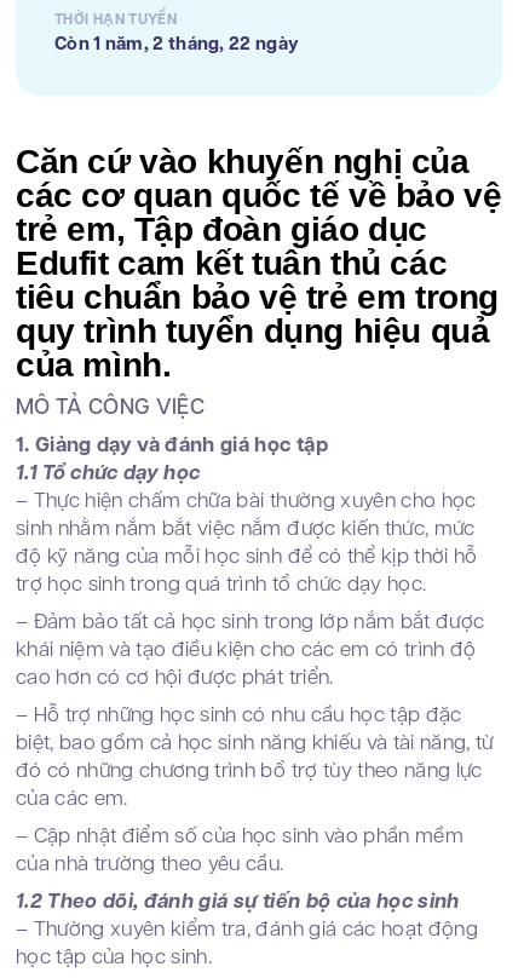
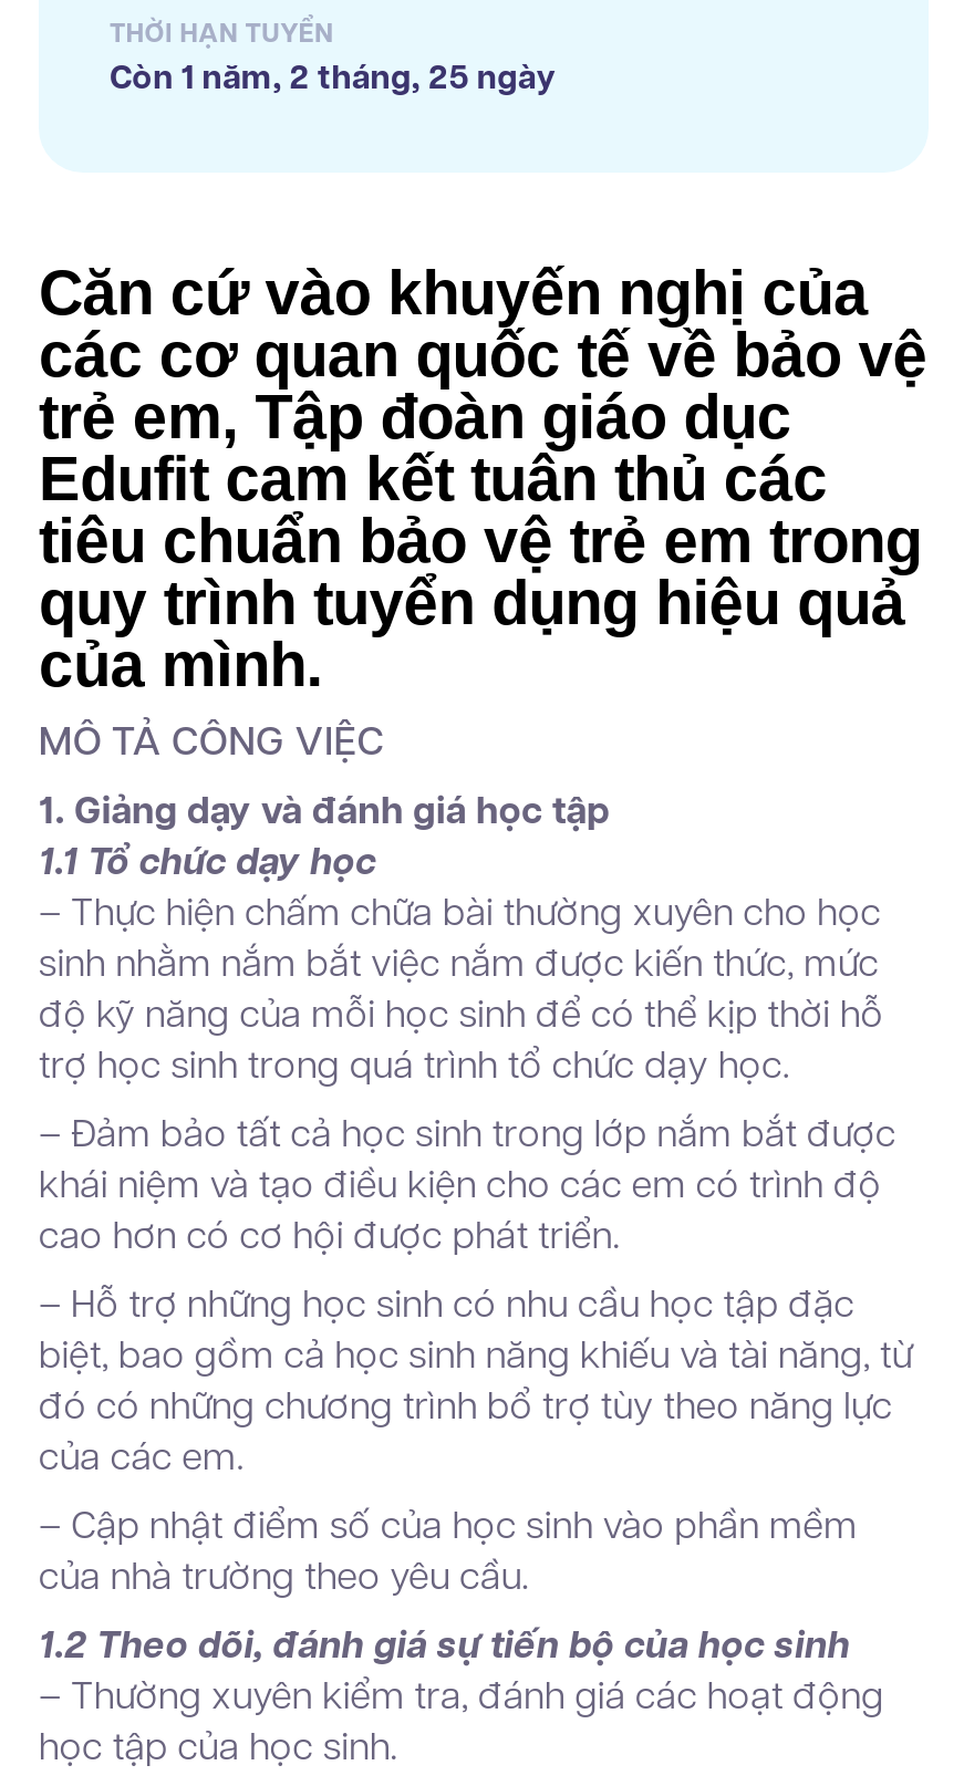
- Còn 1 năm, 2 tháng, 22 ngày
+ Còn 1 năm, 2 tháng, 25 ngày
